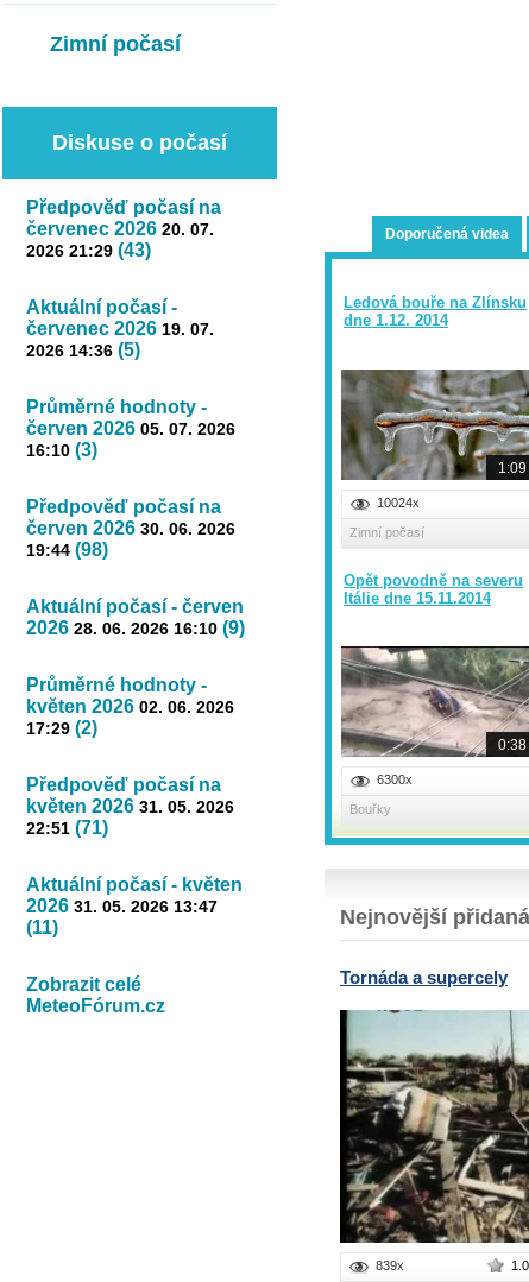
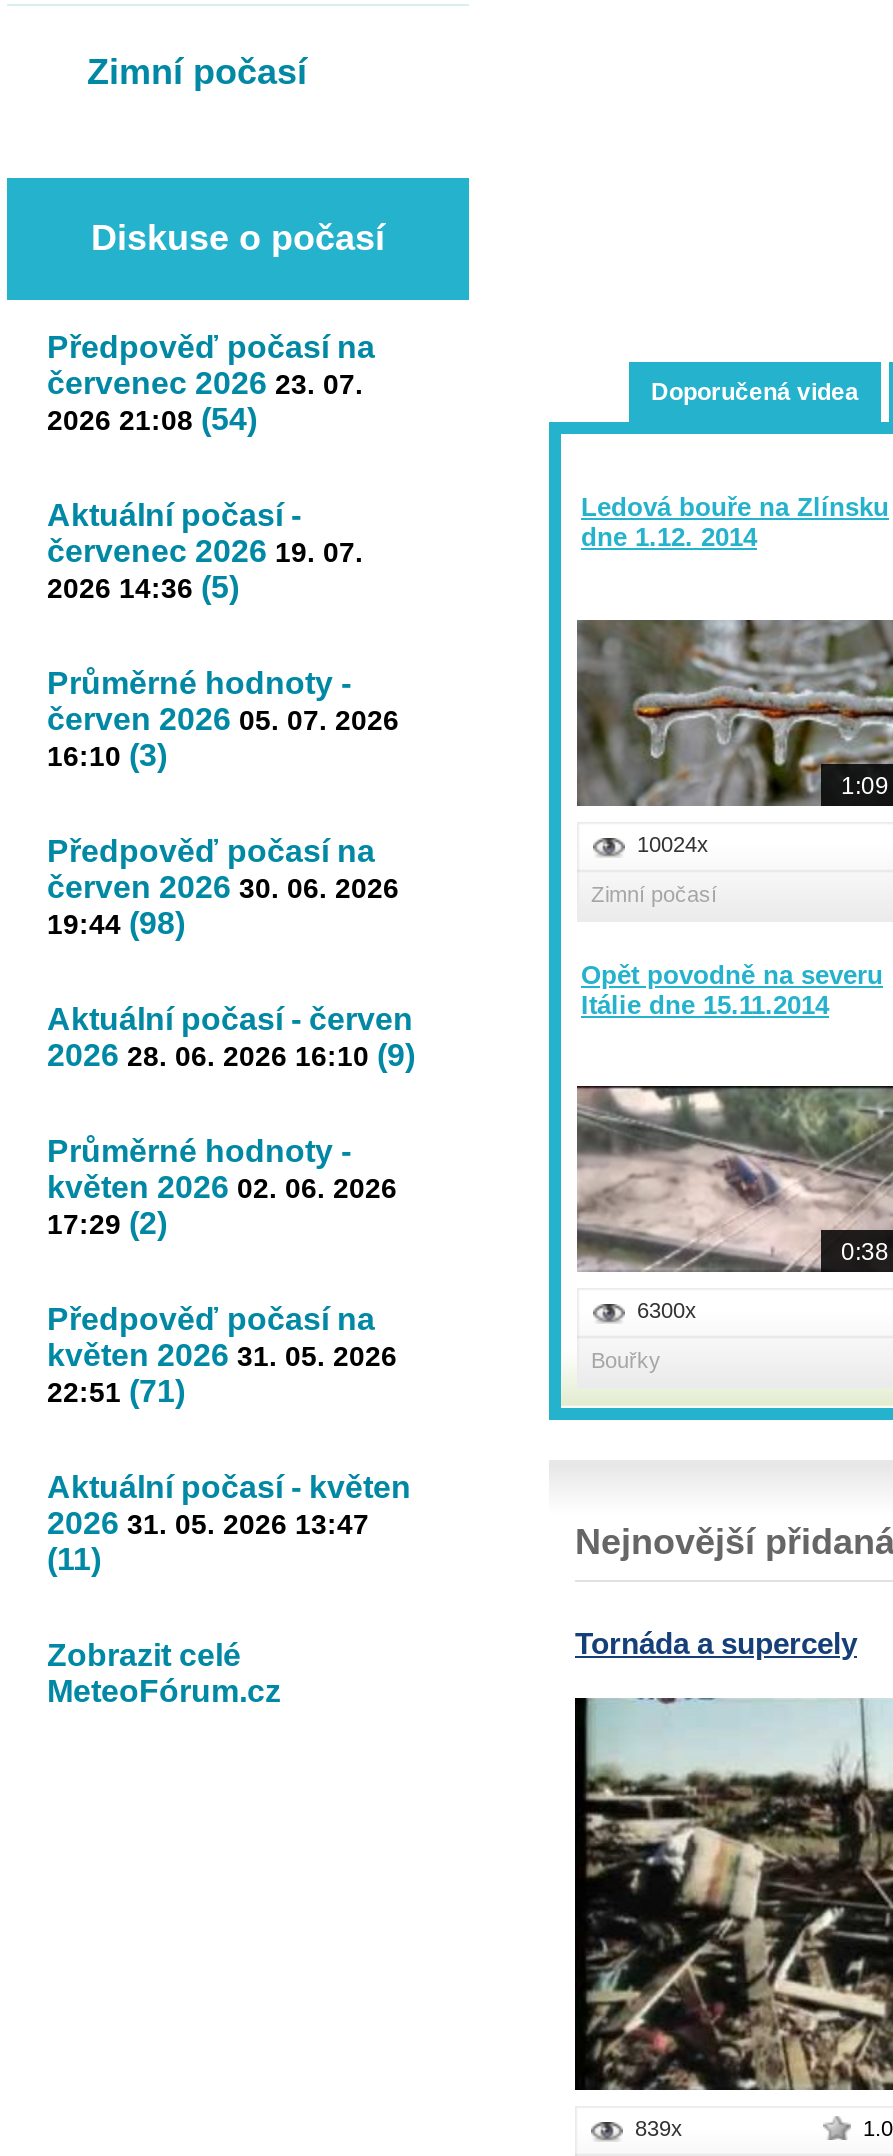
- červenec 2026 20. 07.
+ červenec 2026 23. 07.

- 2026 21:29 (43)
+ 2026 21:08 (54)
